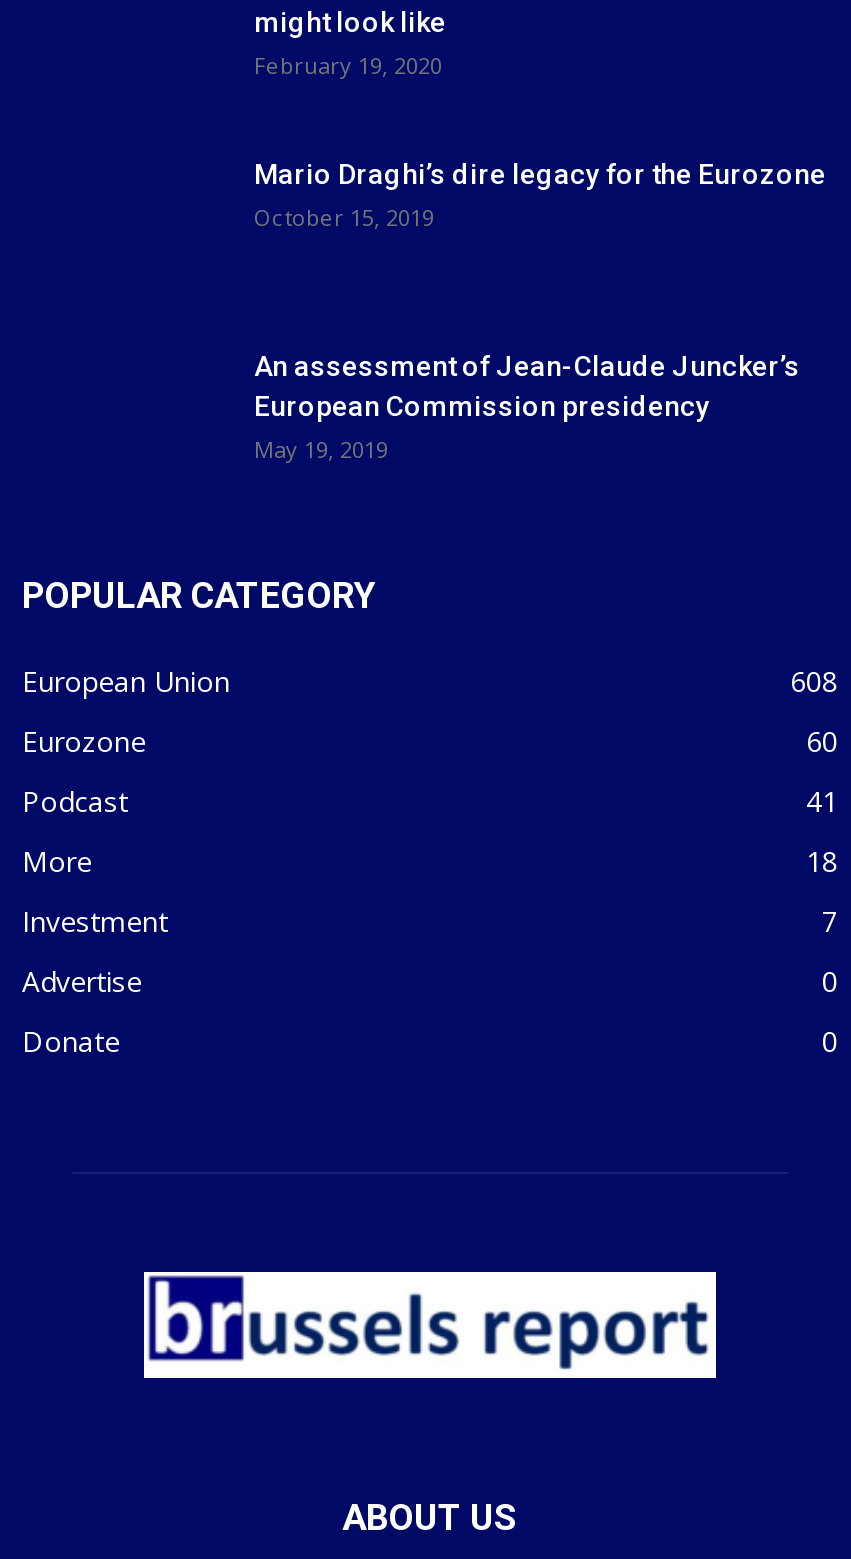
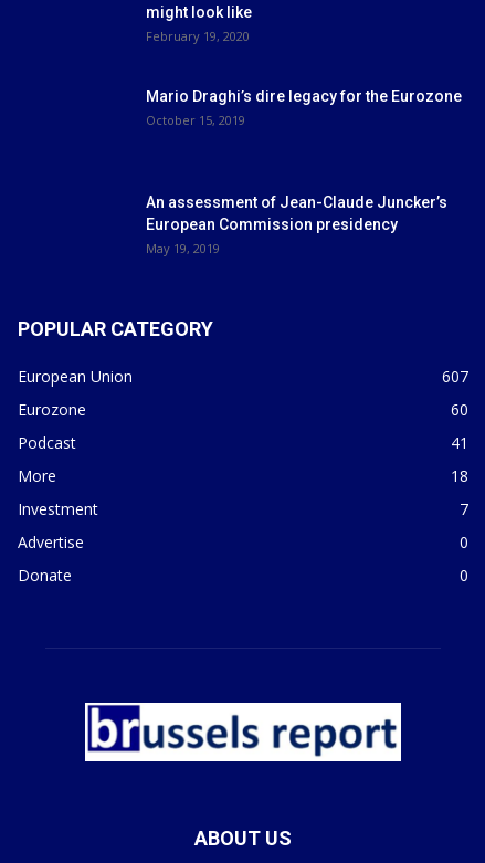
- 608
+ 607
